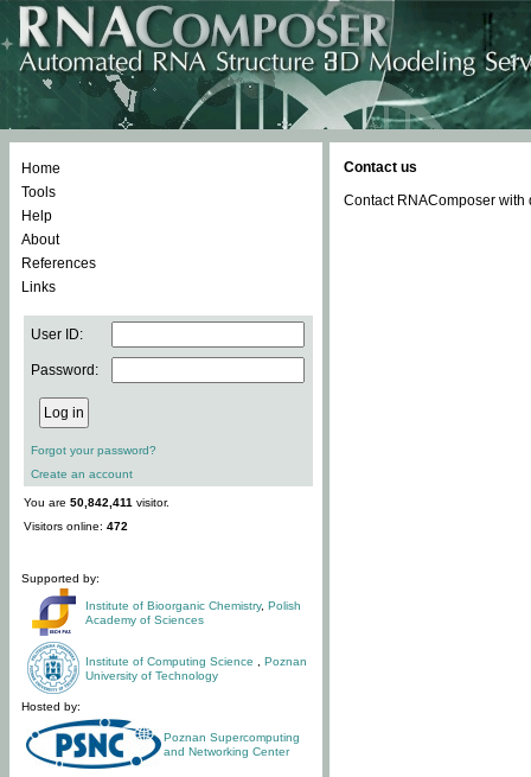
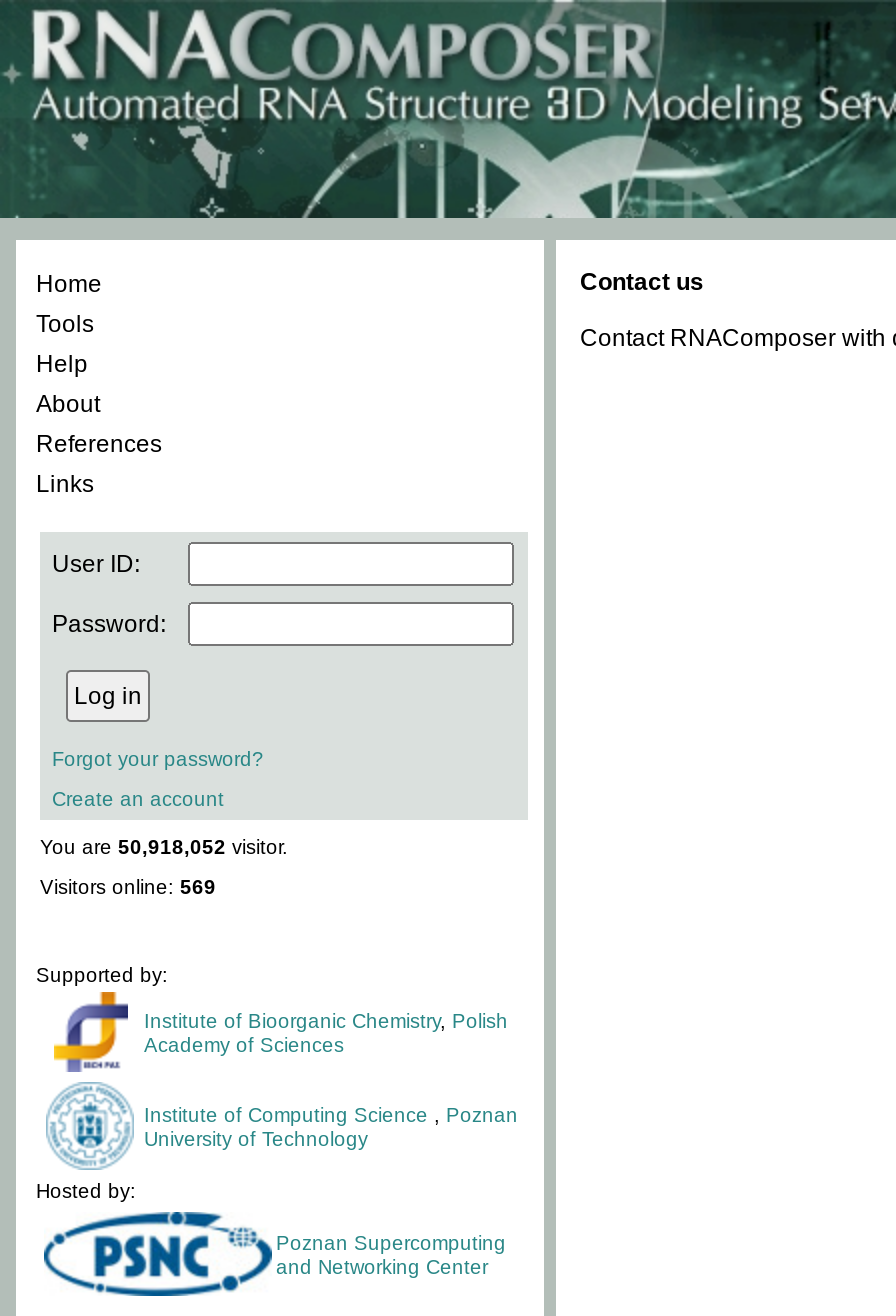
- You are 50,842,411 visitor.
+ You are 50,918,052 visitor.

- Visitors online: 472
+ Visitors online: 569
